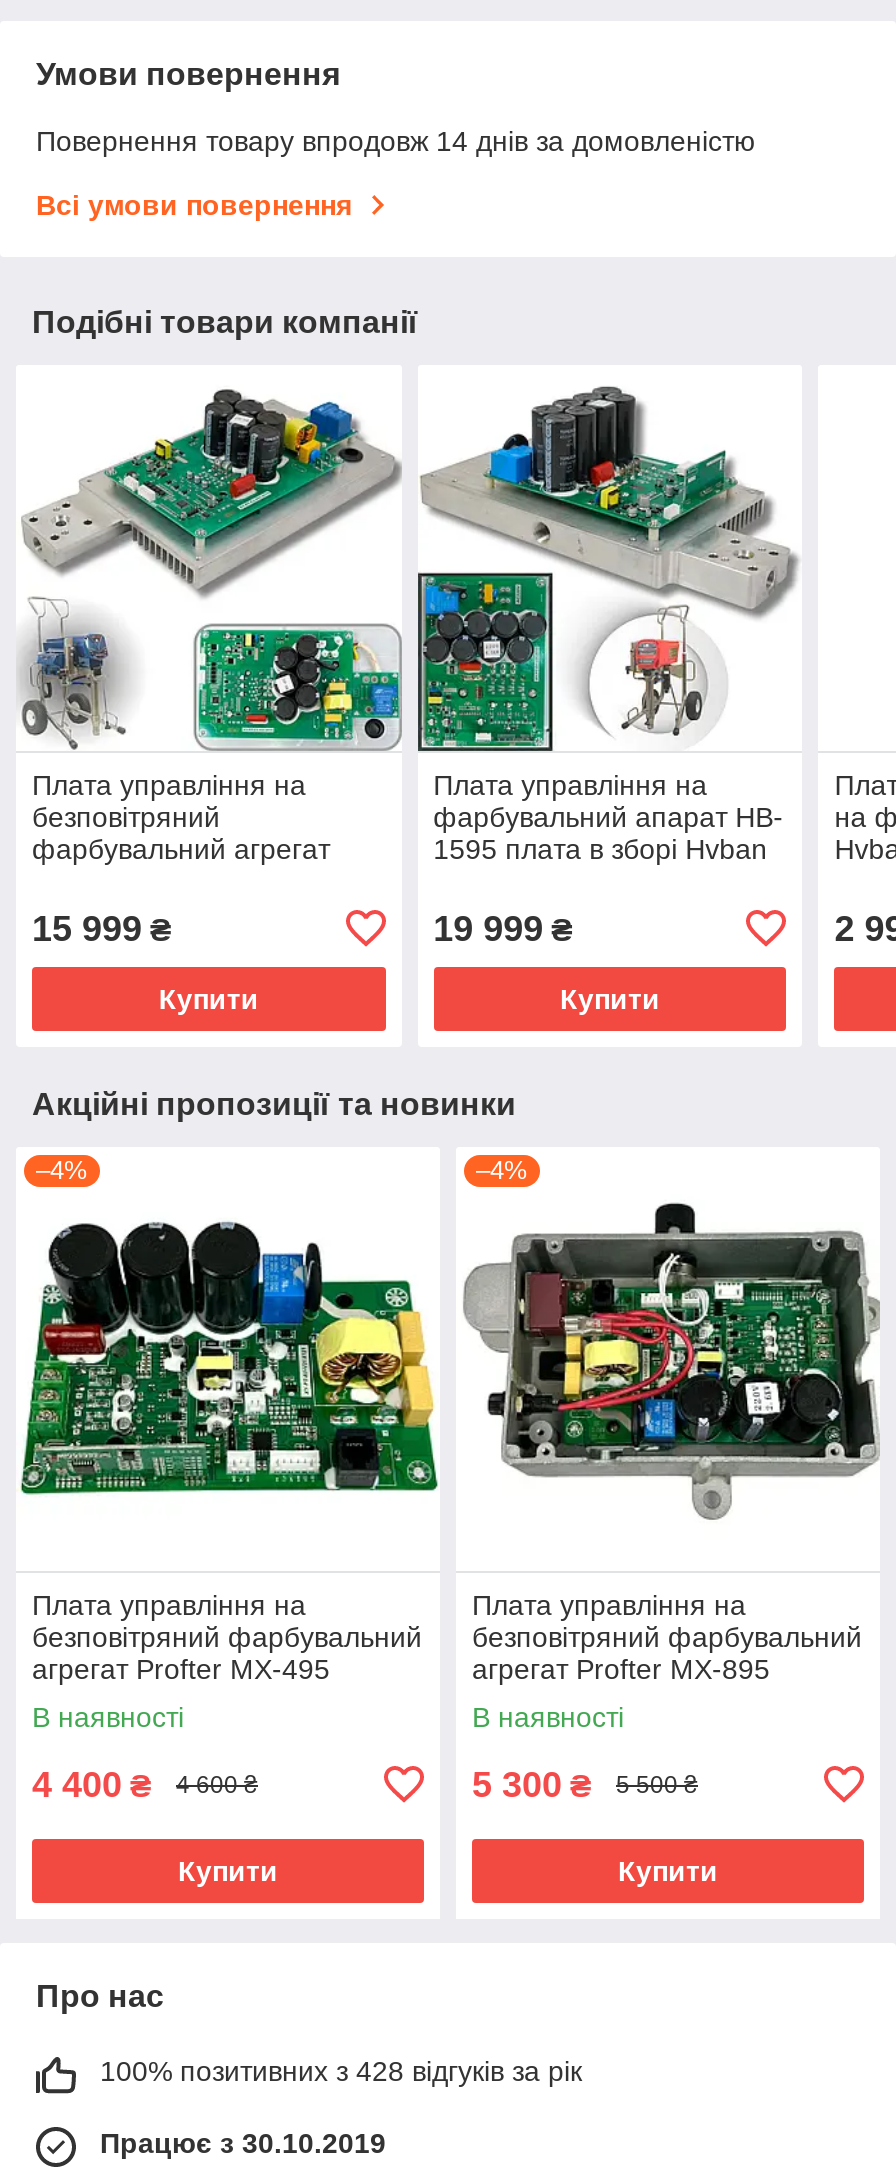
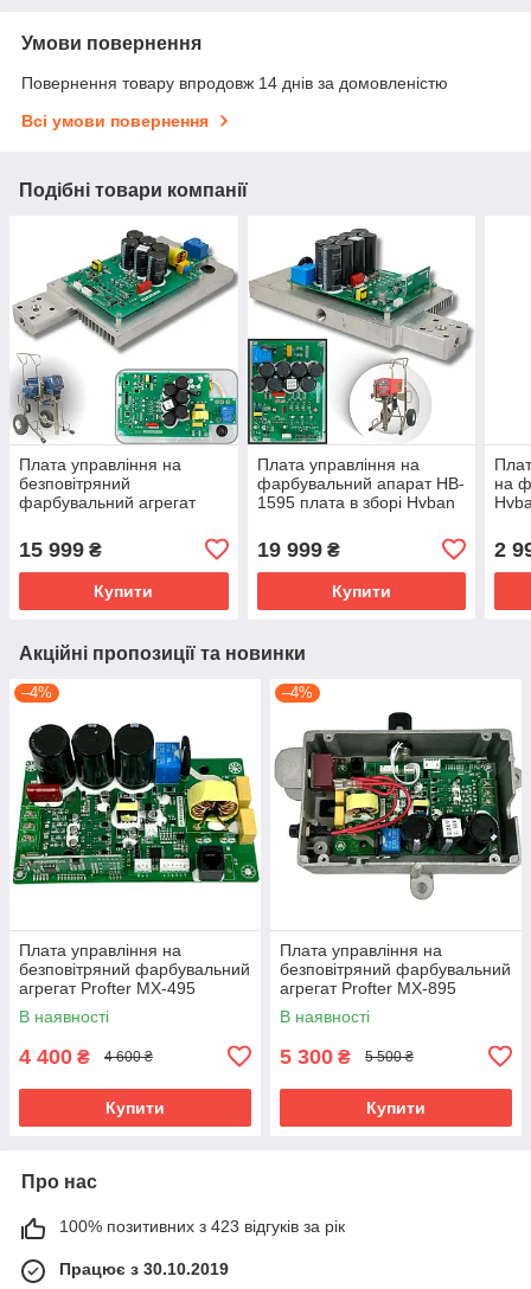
- 100% позитивних з 428 відгуків за рік
+ 100% позитивних з 423 відгуків за рік
